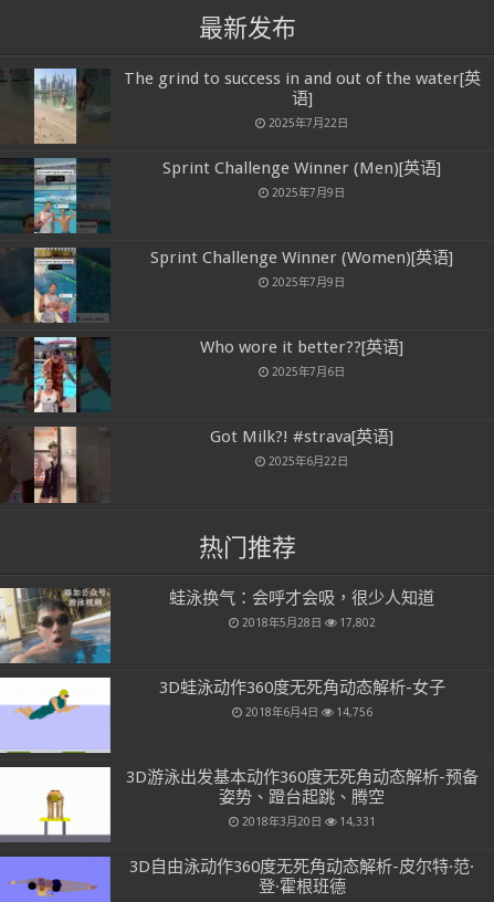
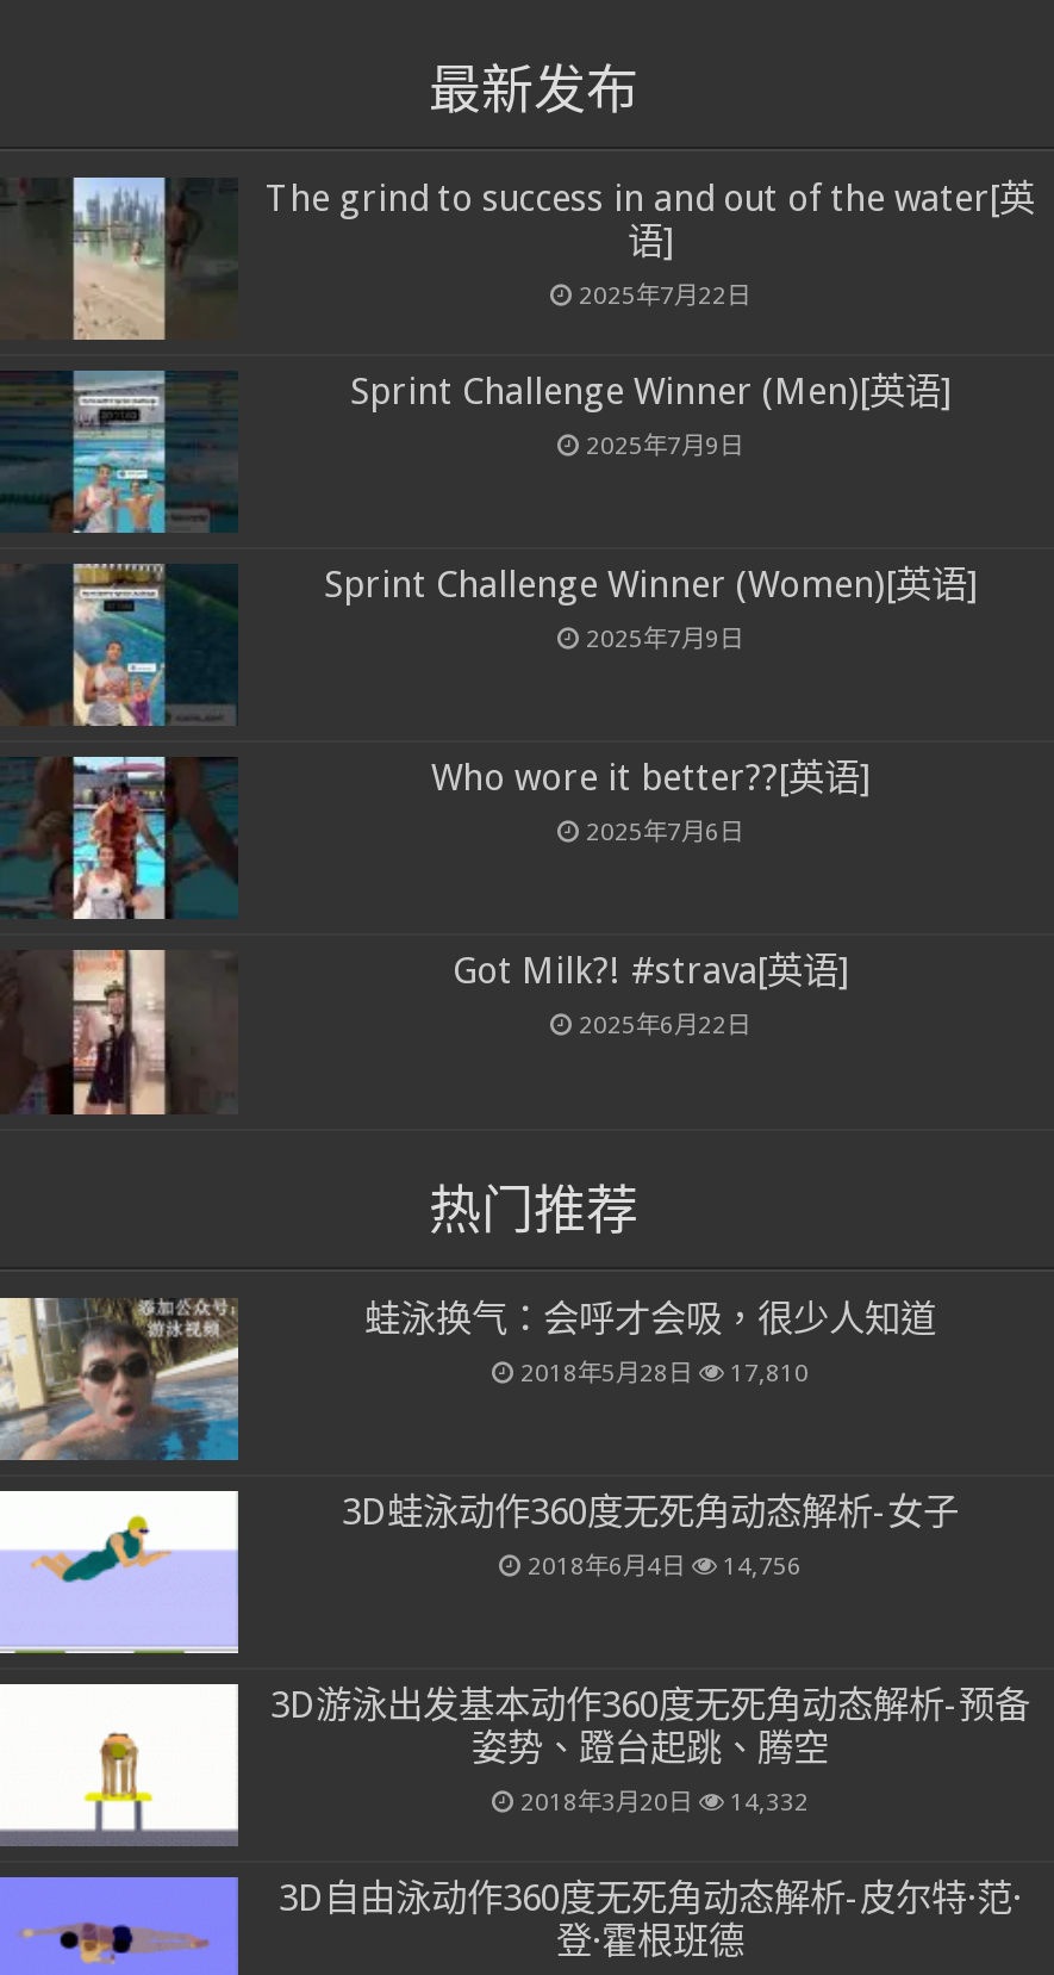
- 2018年5月28日 17,802
+ 2018年5月28日 17,810

- 2018年3月20日 14,331
+ 2018年3月20日 14,332
